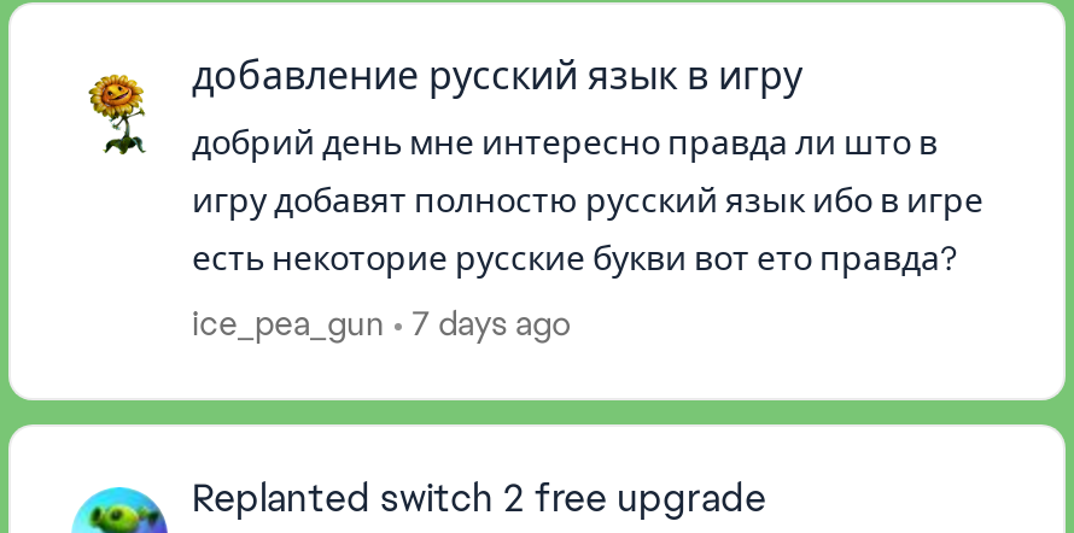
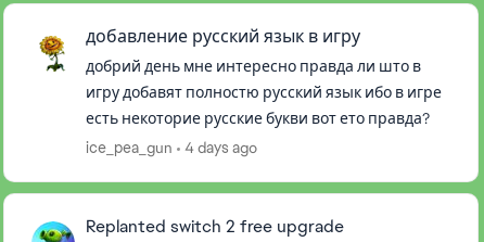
- ice_pea_gun 7 days ago
+ ice_pea_gun 4 days ago
